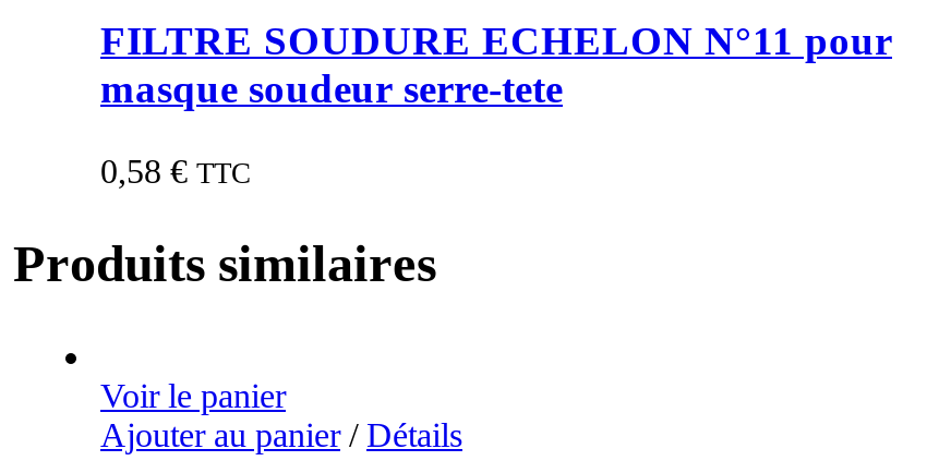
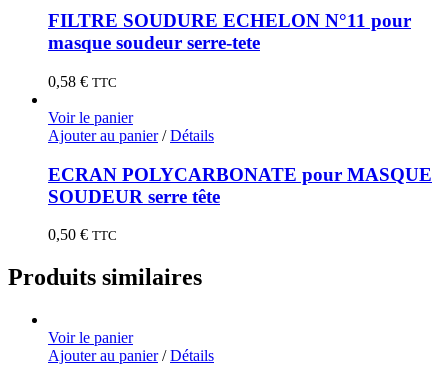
+ Voir le panier
+ Ajouter au panier / Détails
+ ECRAN POLYCARBONATE pour MASQUE
+ SOUDEUR serre tête
+ 0,50 € TTC
